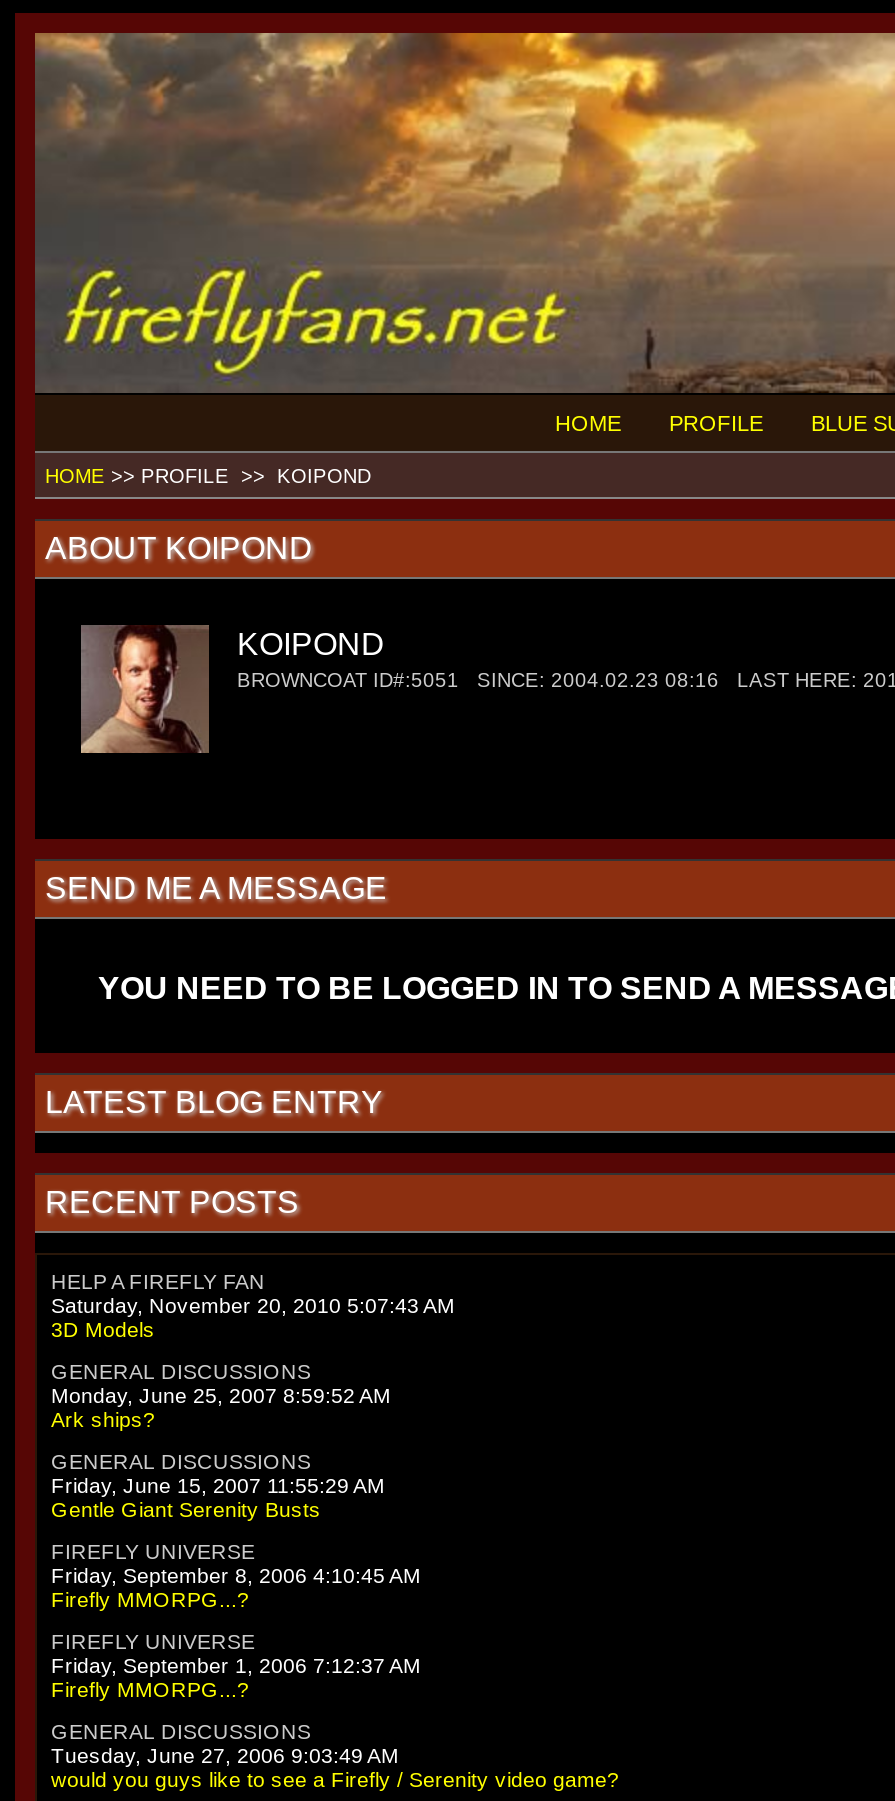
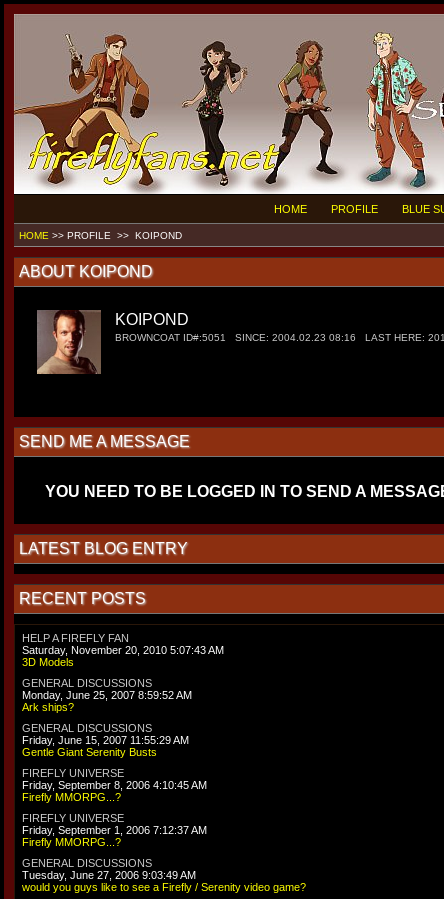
- [image]
+ [image]
